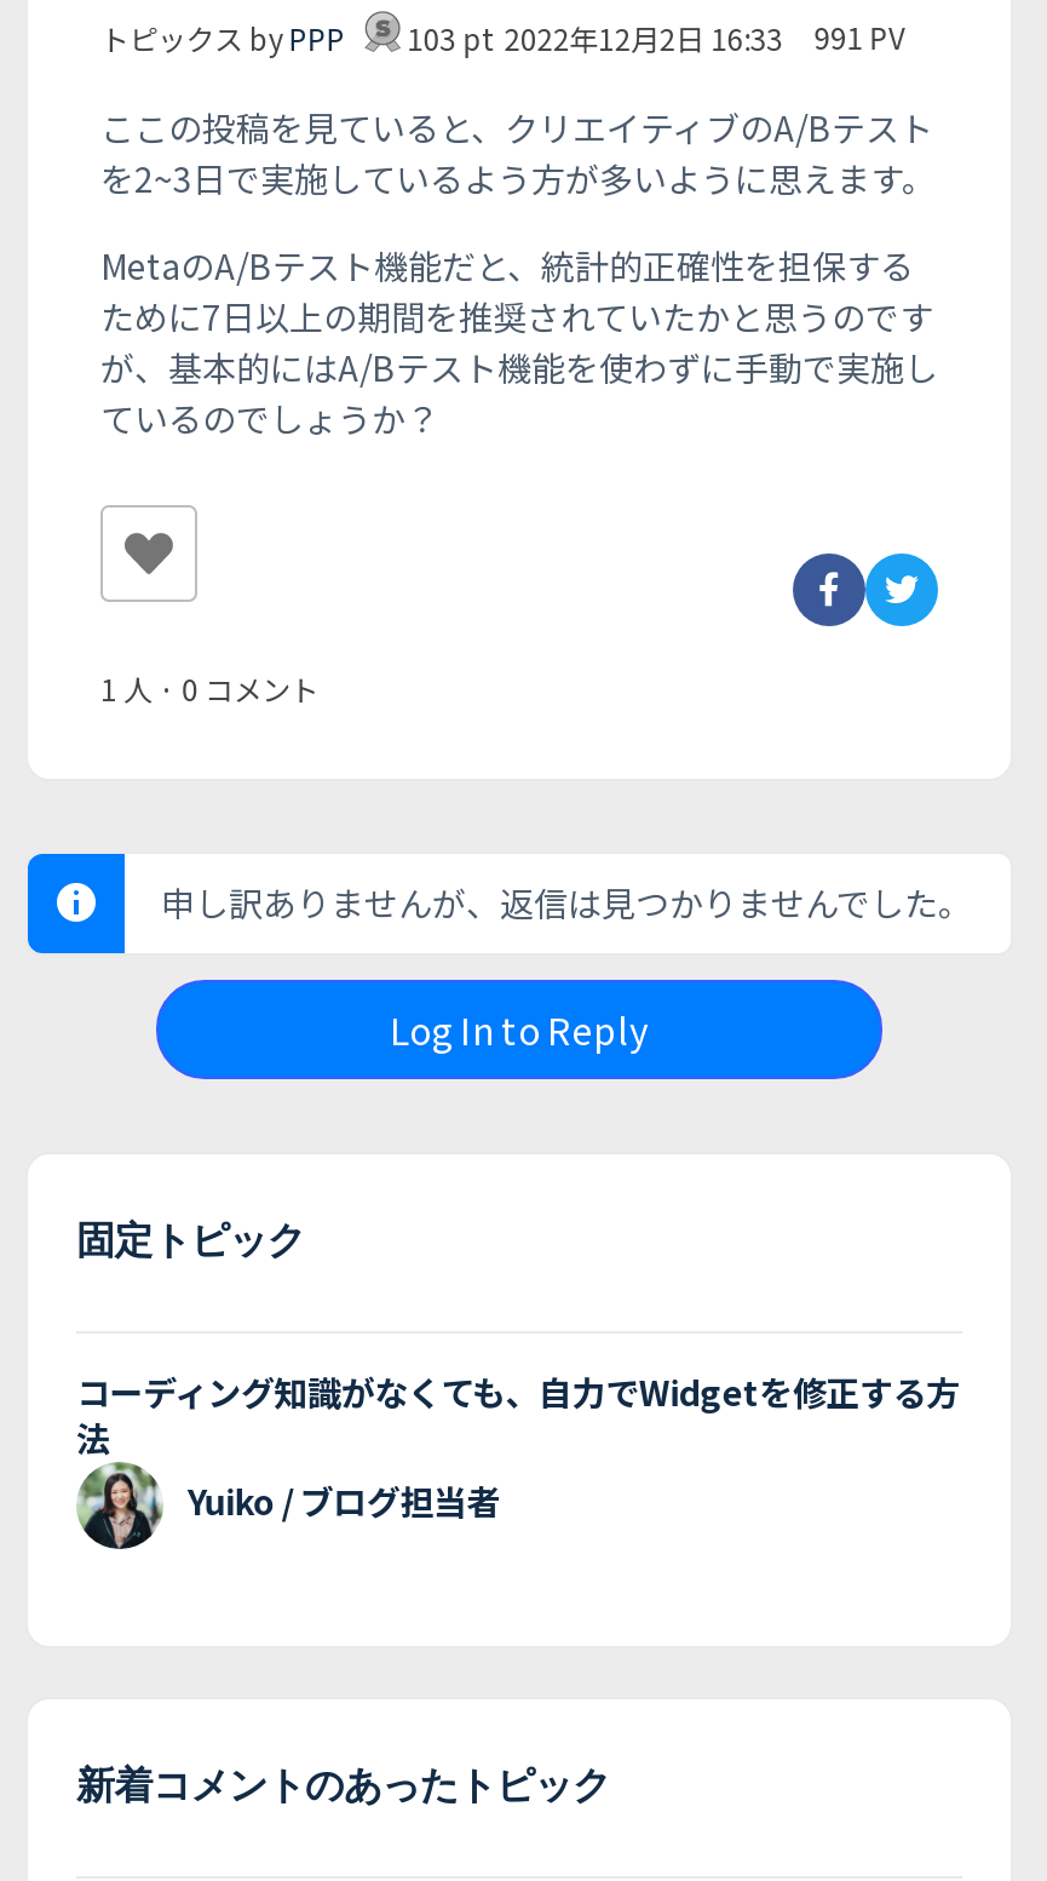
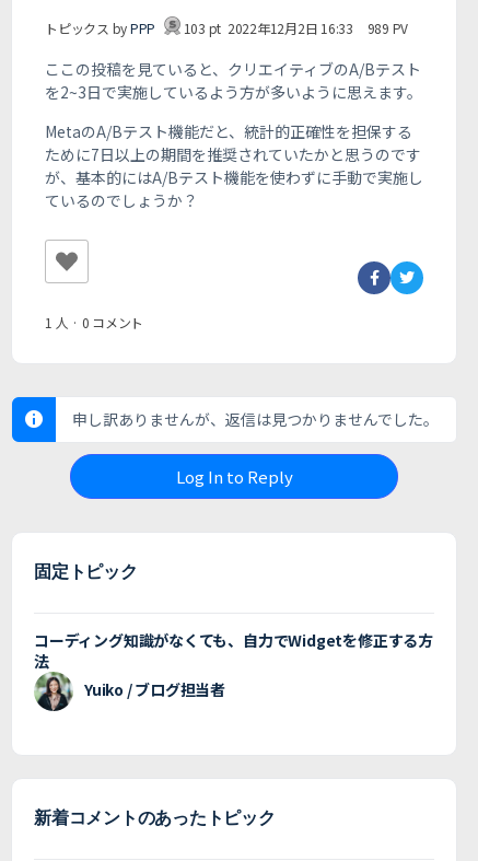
- トピックス by PPP 103 pt 2022年12月2日 16:33 991 PV
+ トピックス by PPP 103 pt 2022年12月2日 16:33 989 PV
